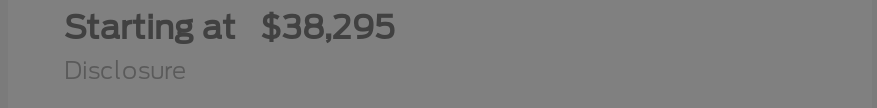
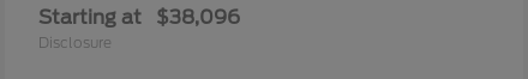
- Starting at $38,295
+ Starting at $38,096
